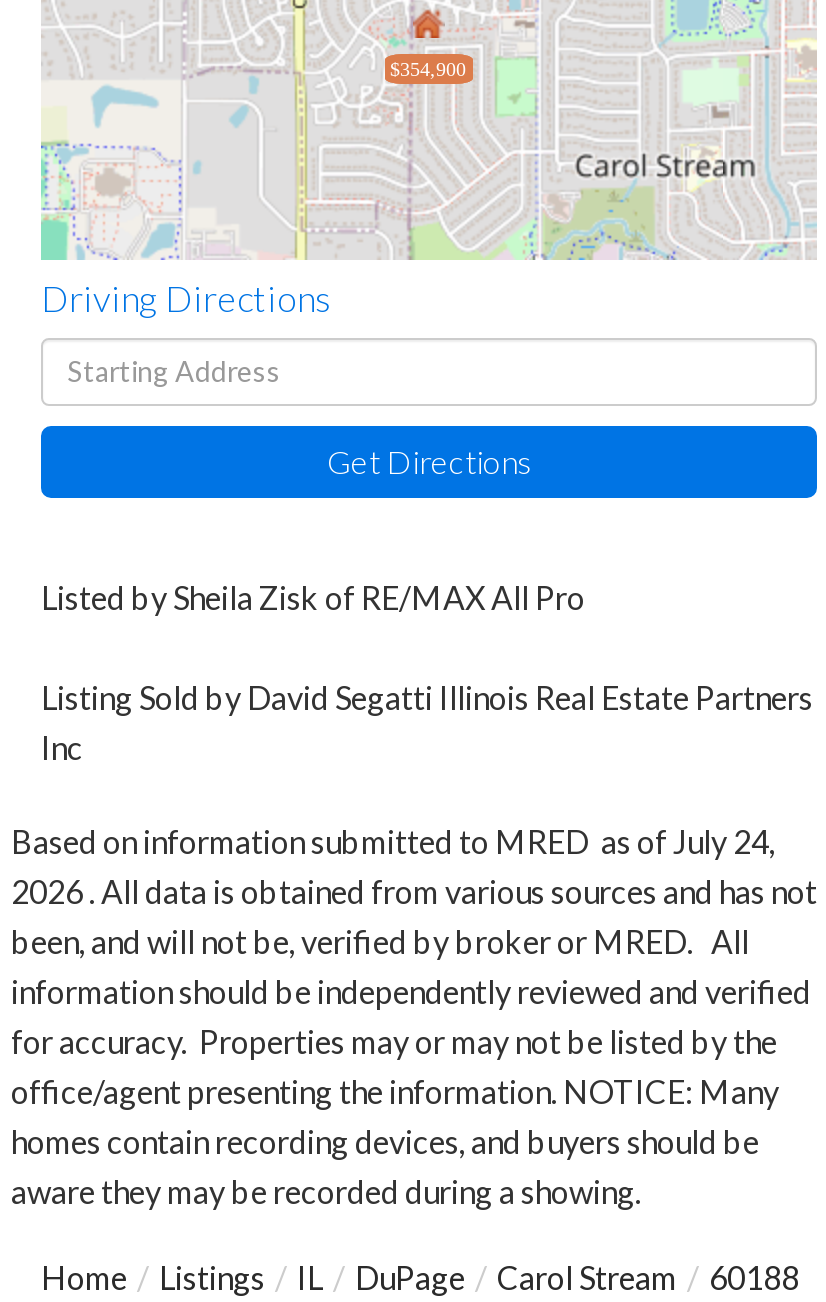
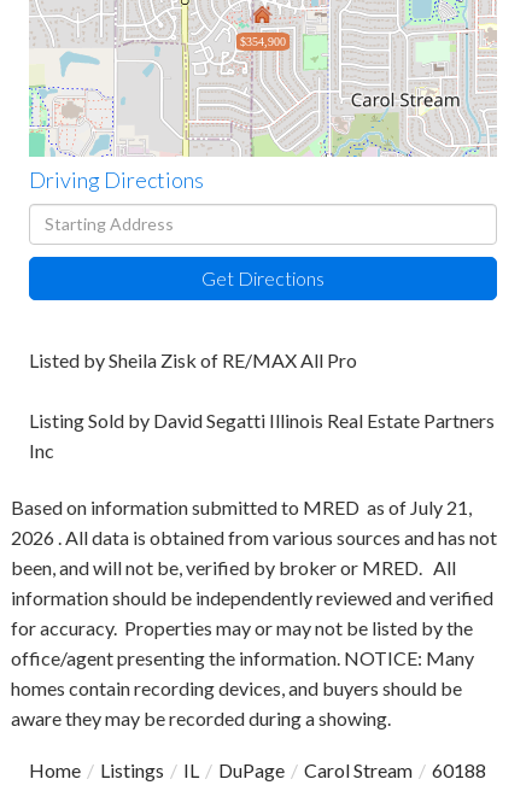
- Based on information submitted to MRED as of July 24,
+ Based on information submitted to MRED as of July 21,
